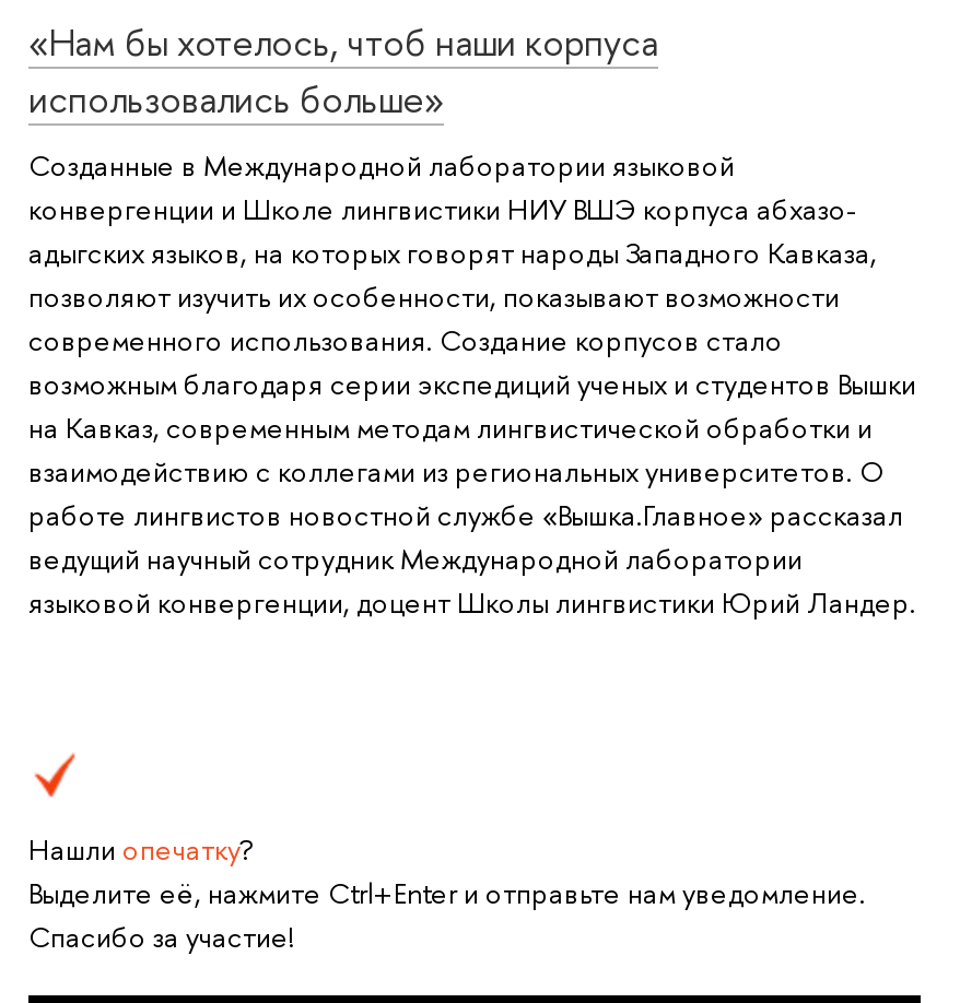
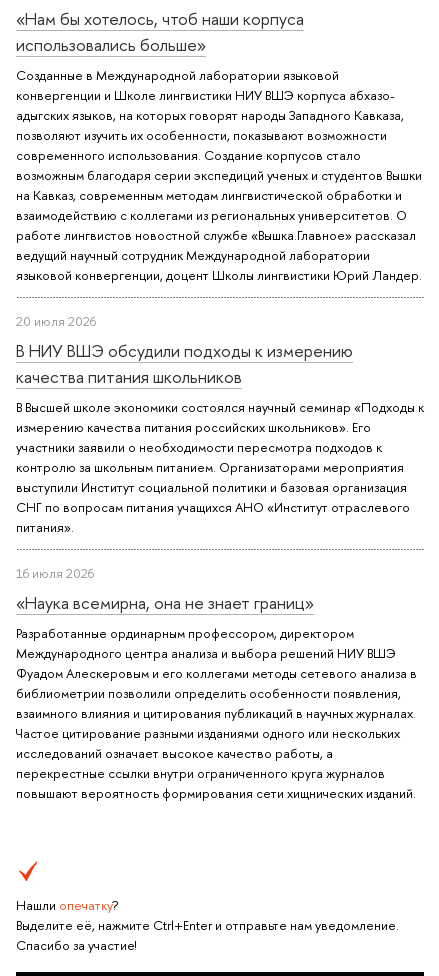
+ 20 июля 2026
+ В НИУ ВШЭ обсудили подходы к измерению
+ качества питания школьников
+ В Высшей школе экономики состоялся научный семинар «Подходы к
+ измерению качества питания российских школьников». Его
+ участники заявили о необходимости пересмотра подходов к
+ контролю за школьным питанием. Организаторами мероприятия
+ выступили Институт социальной политики и базовая организация
+ СНГ по вопросам питания учащихся АНО «Институт отраслевого
+ питания».
+ 16 июля 2026
+ «Наука всемирна, она не знает границ»
+ Разработанные ординарным профессором, директором
+ Международного центра анализа и выбора решений НИУ ВШЭ
+ Фуадом Алескеровым и его коллегами методы сетевого анализа в
+ библиометрии позволили определить особенности появления,
+ взаимного влияния и цитирования публикаций в научных журналах.
+ Частое цитирование разными изданиями одного или нескольких
+ исследований означает высокое качество работы, а
+ перекрестные ссылки внутри ограниченного круга журналов
+ повышают вероятность формирования сети хищнических изданий.
